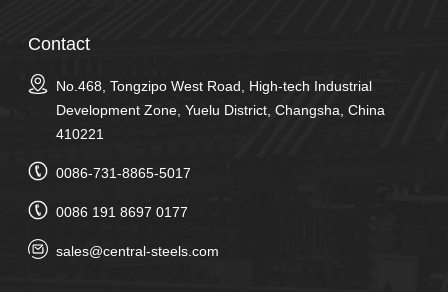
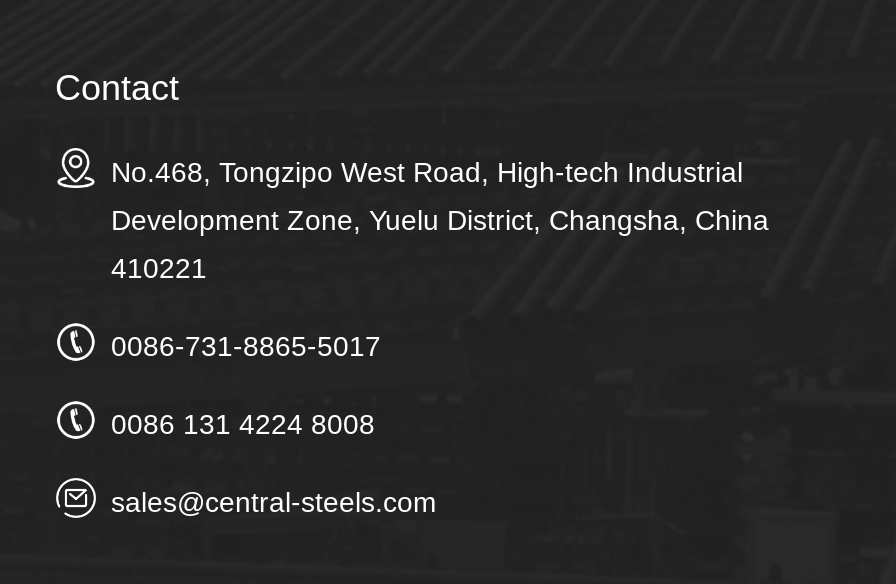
- 0086 191 8697 0177
+ 0086 131 4224 8008
